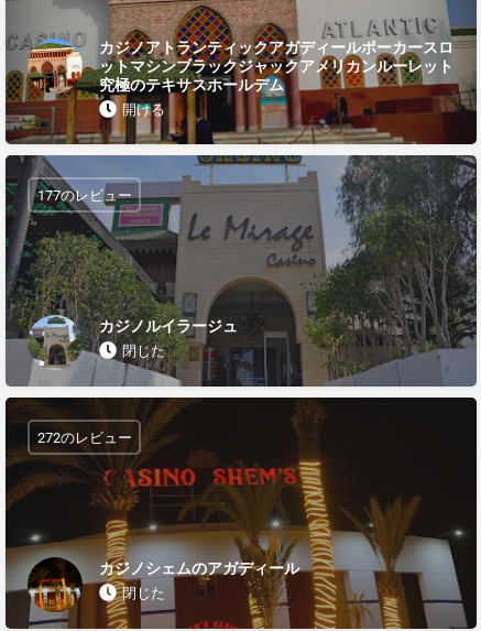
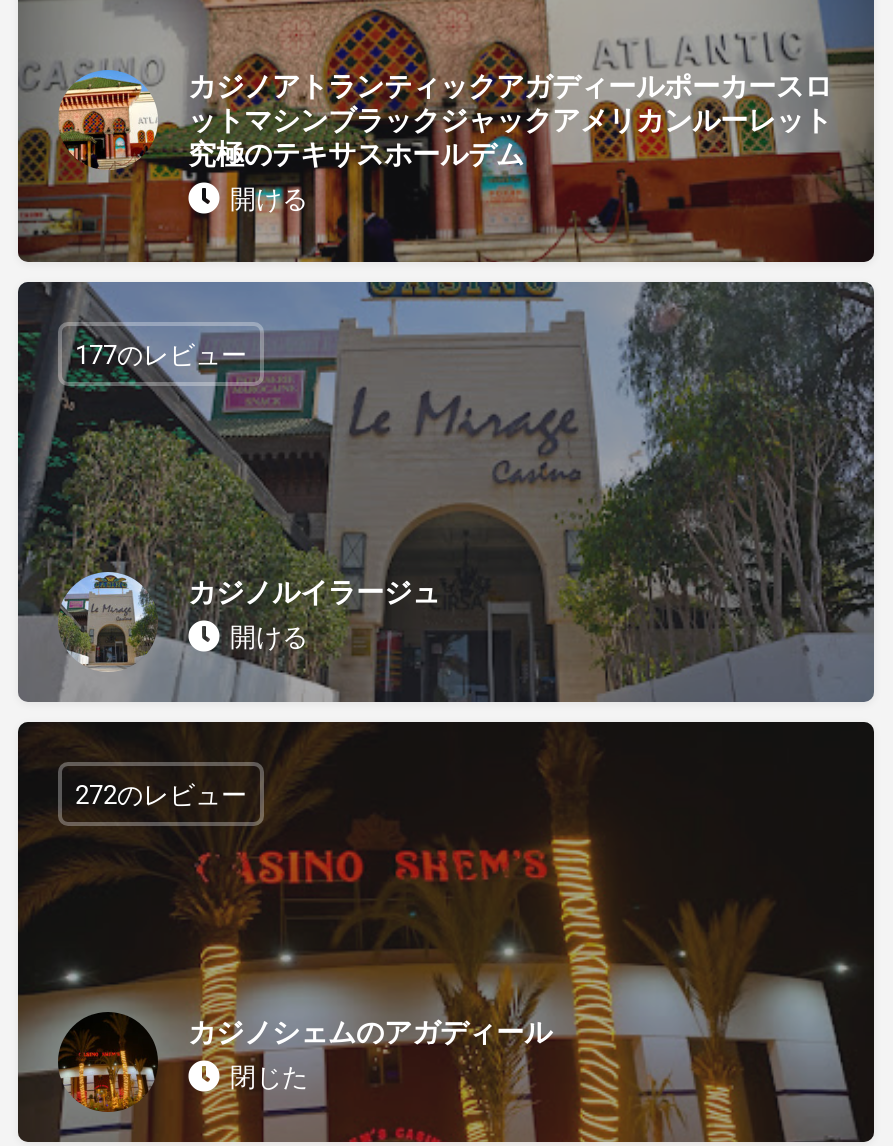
- 閉じた
+ 開ける
